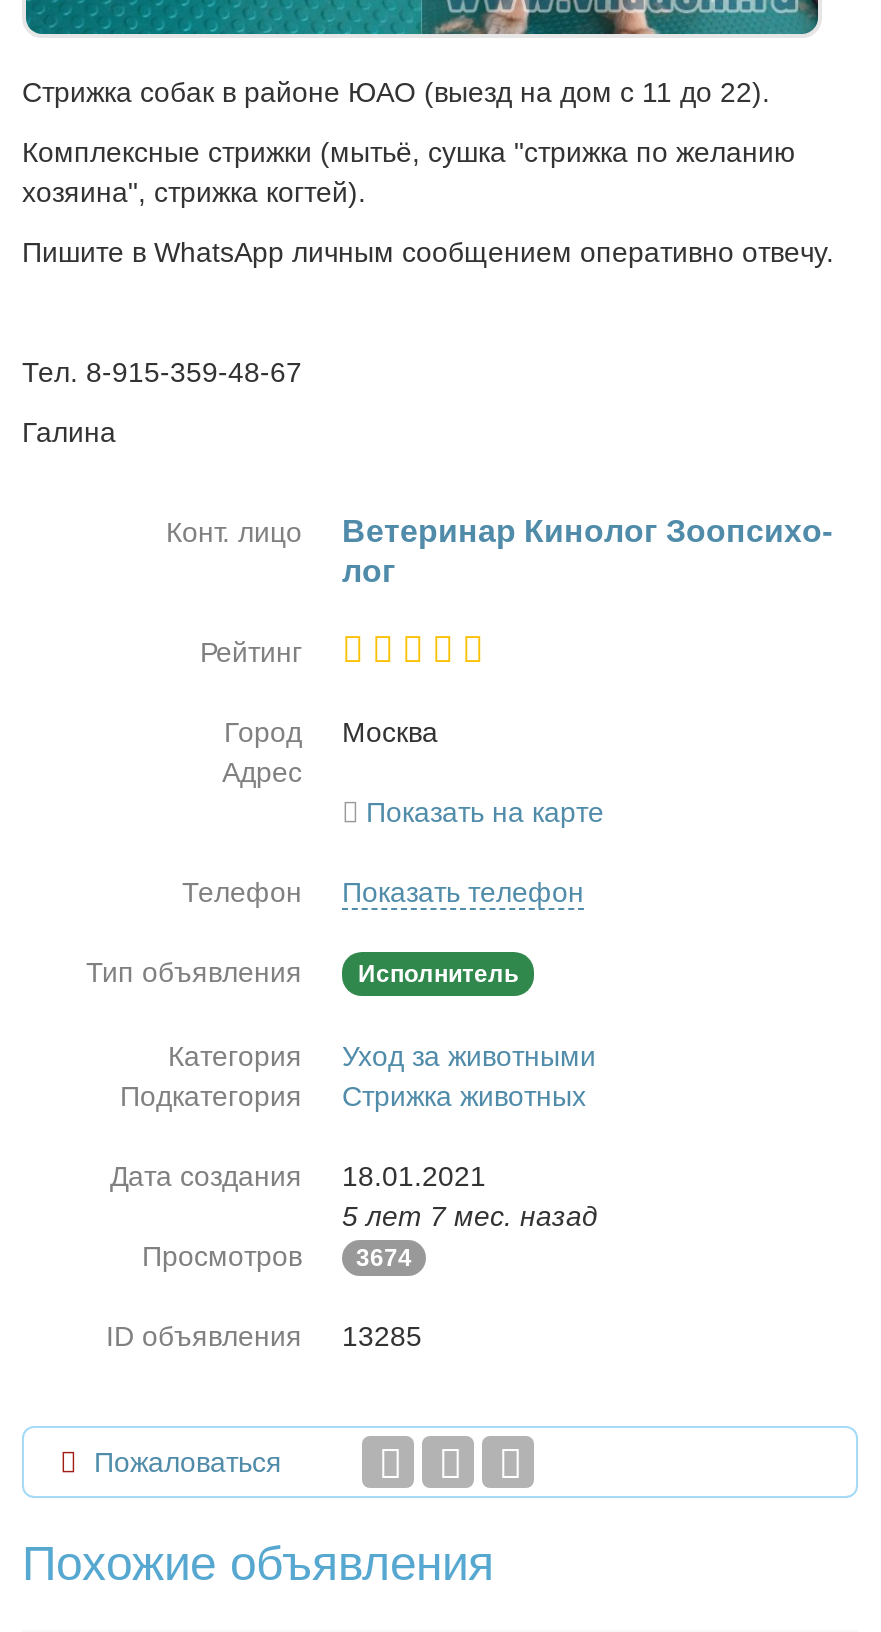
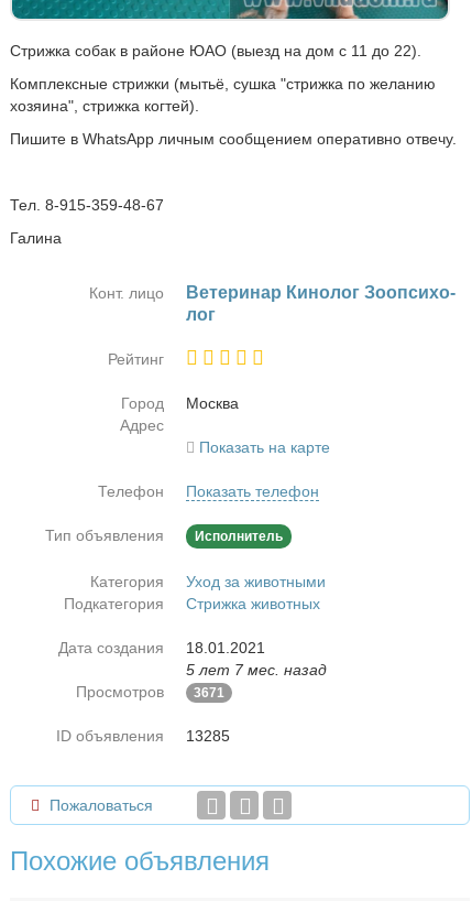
- Просмотров 3674
+ Просмотров 3671
